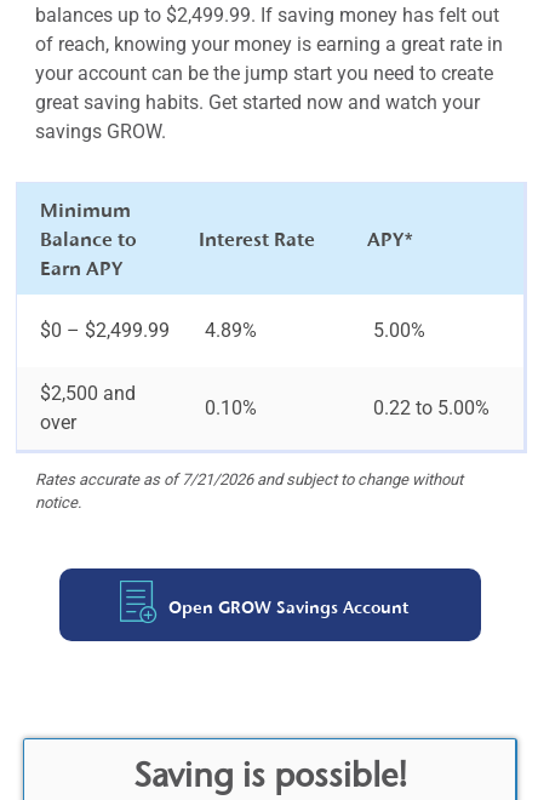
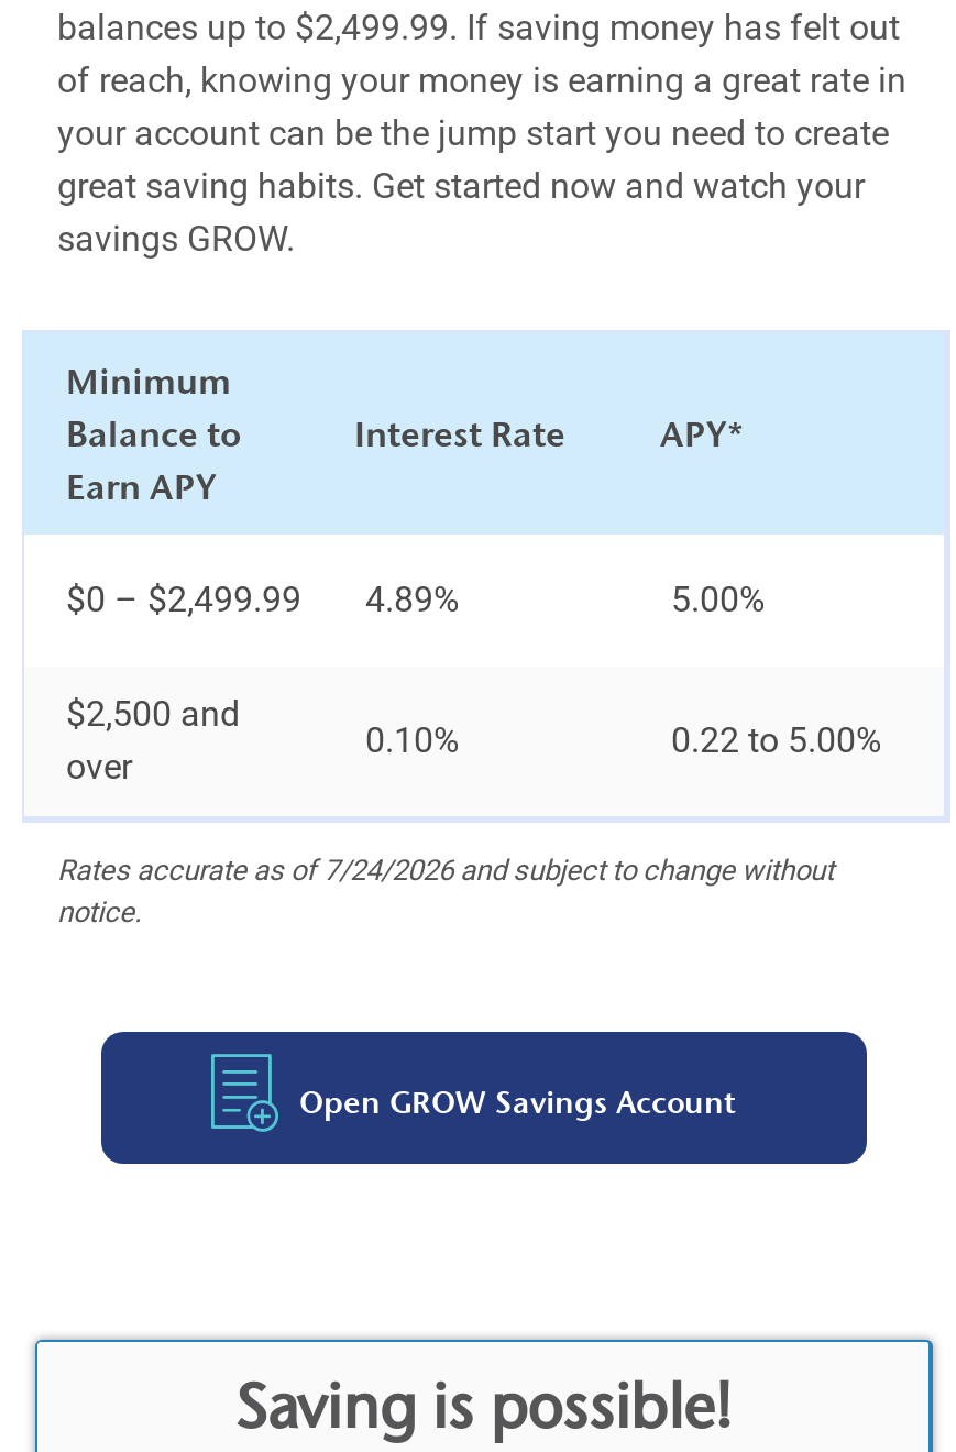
- Rates accurate as of 7/21/2026 and subject to change without
+ Rates accurate as of 7/24/2026 and subject to change without
